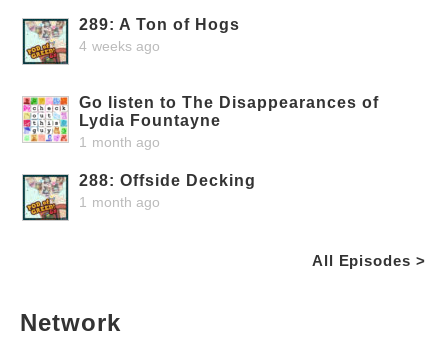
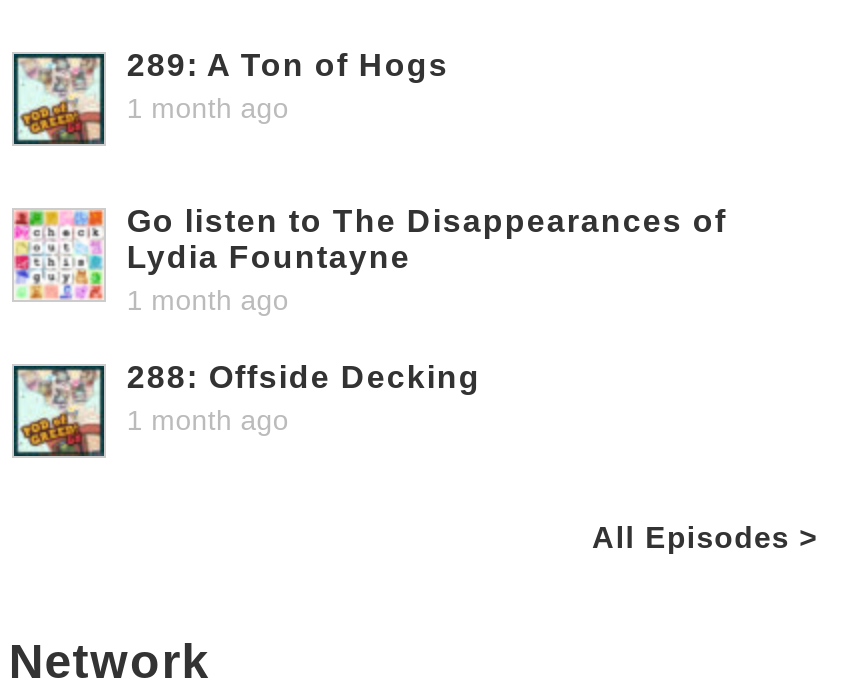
- 4 weeks ago
+ 1 month ago
